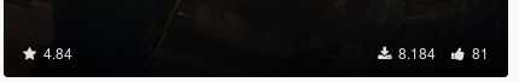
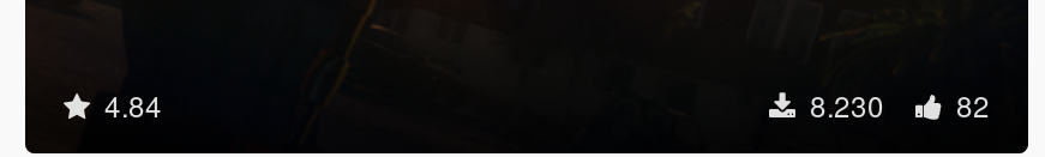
- 8.184
+ 8.230

- 81
+ 82
